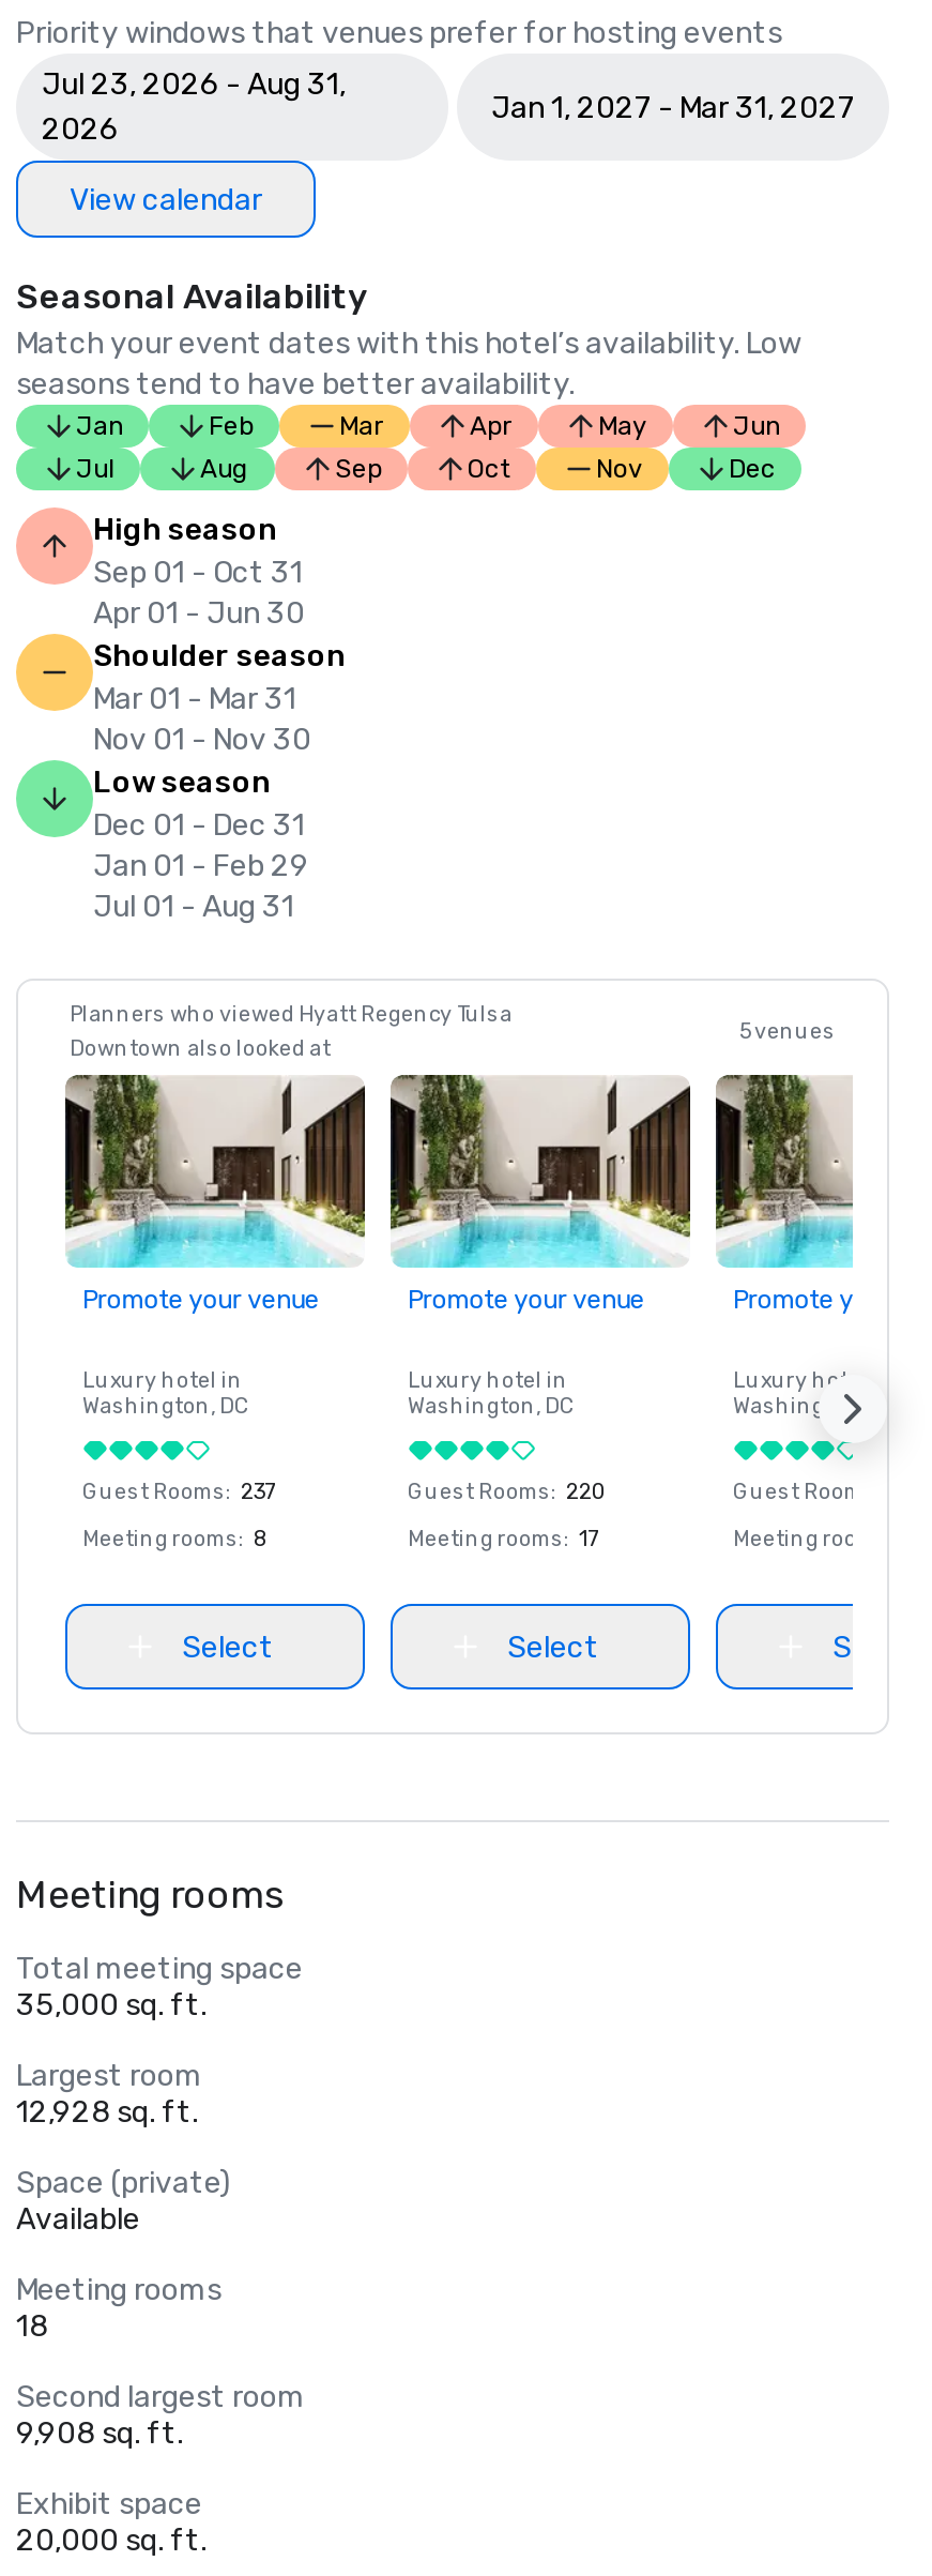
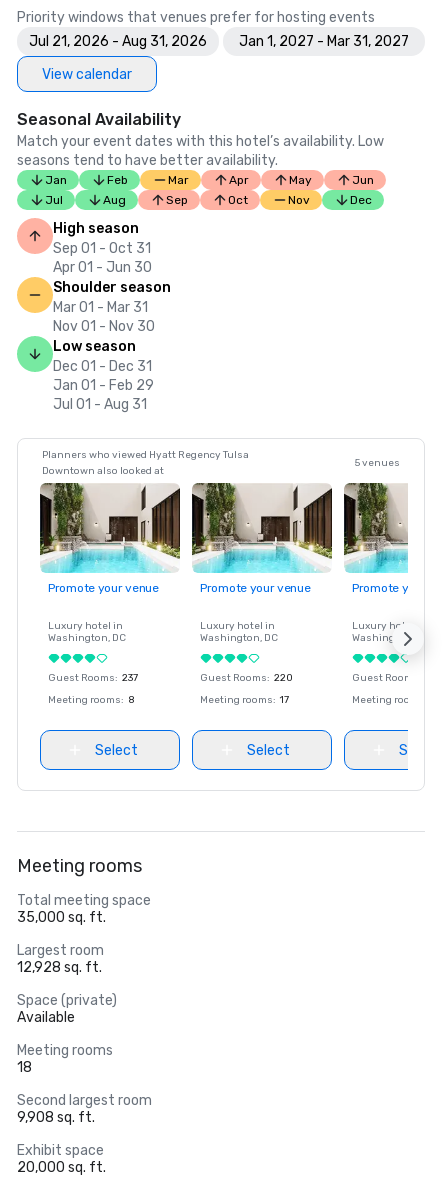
- Jul 23, 2026 - Aug 31,
- 2026
+ Jul 21, 2026 - Aug 31, 2026
